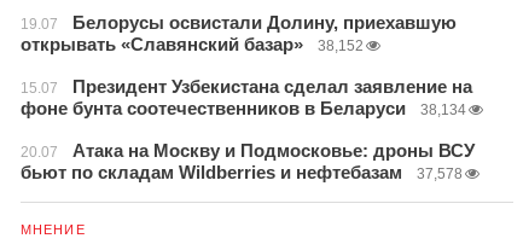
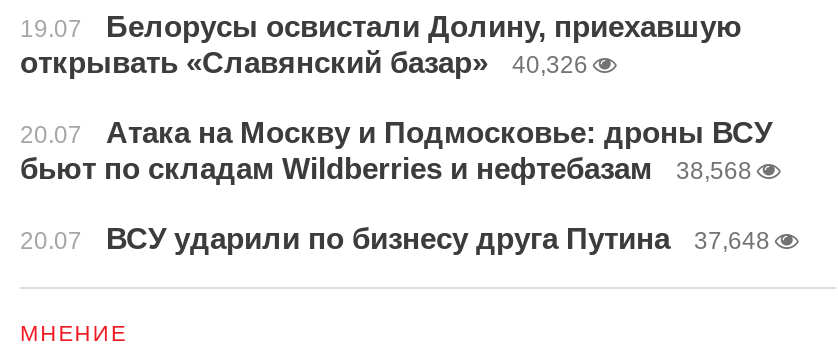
- 38,152
- 15.07
- Президент Узбекистана сделал заявление на
- фоне бунта соотечественников в Беларуси
- 38,134
+ 40,326

moved up: 20.07 | Атака на Москву и Подмосковье: дроны ВСУ | бьют по складам Wildberries и нефтебазам

- 37,578
+ 38,568
+ 20.07
+ ВСУ ударили по бизнесу друга Путина
+ 37,648
